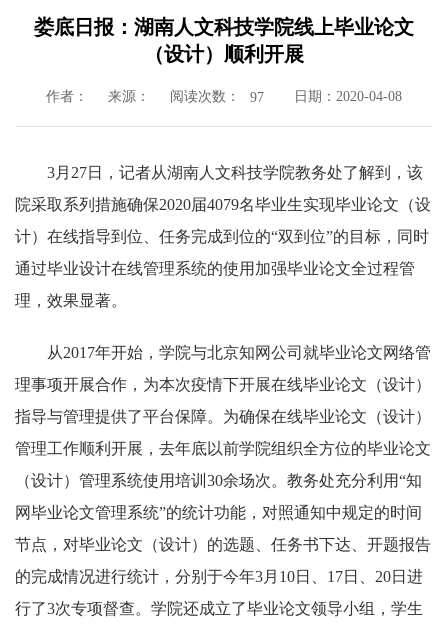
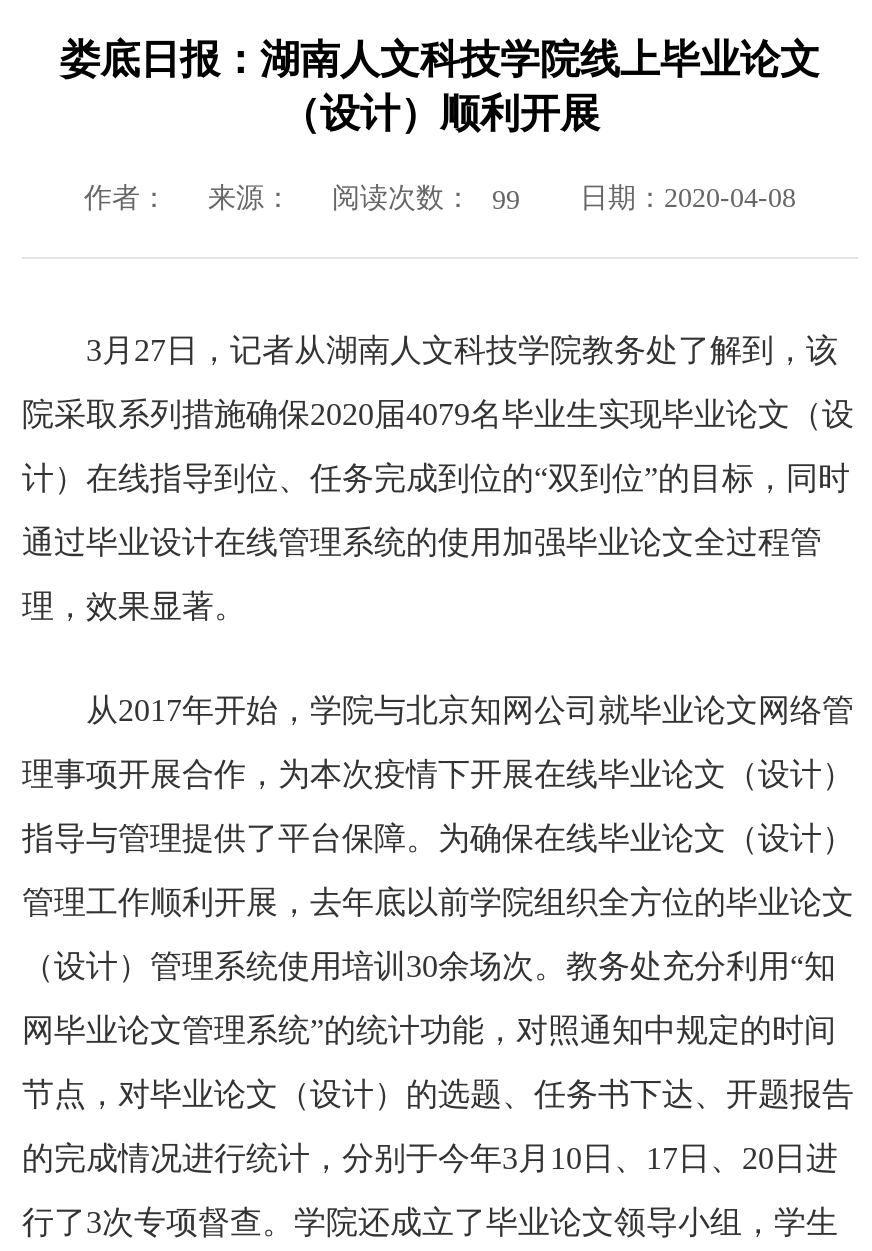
- 作者： 来源： 阅读次数： 97 日期：2020-04-08
+ 作者： 来源： 阅读次数： 99 日期：2020-04-08
